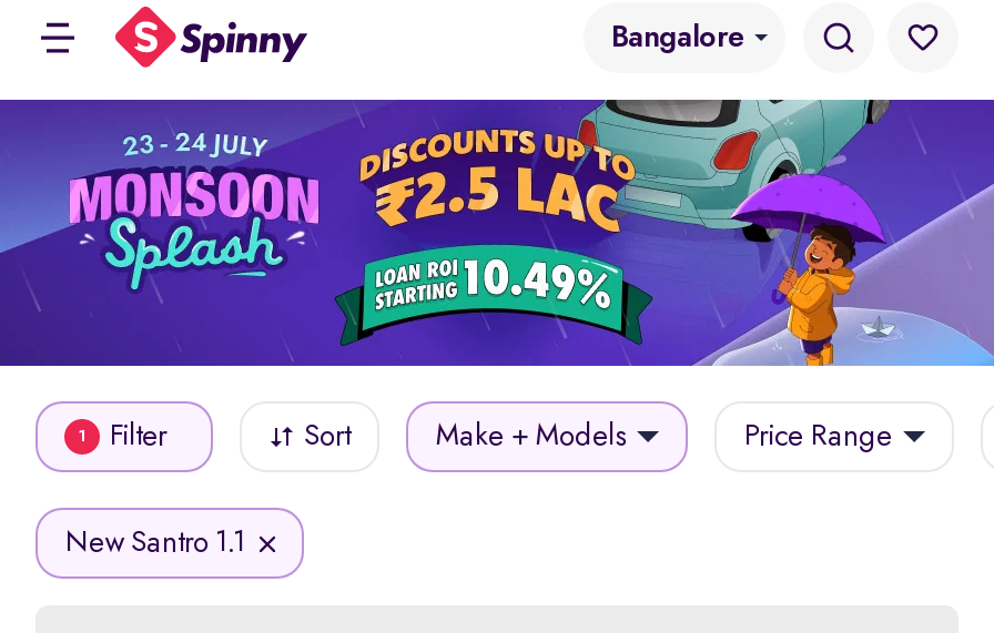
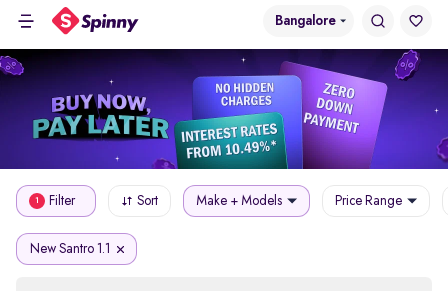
- [image]
+ [image]
